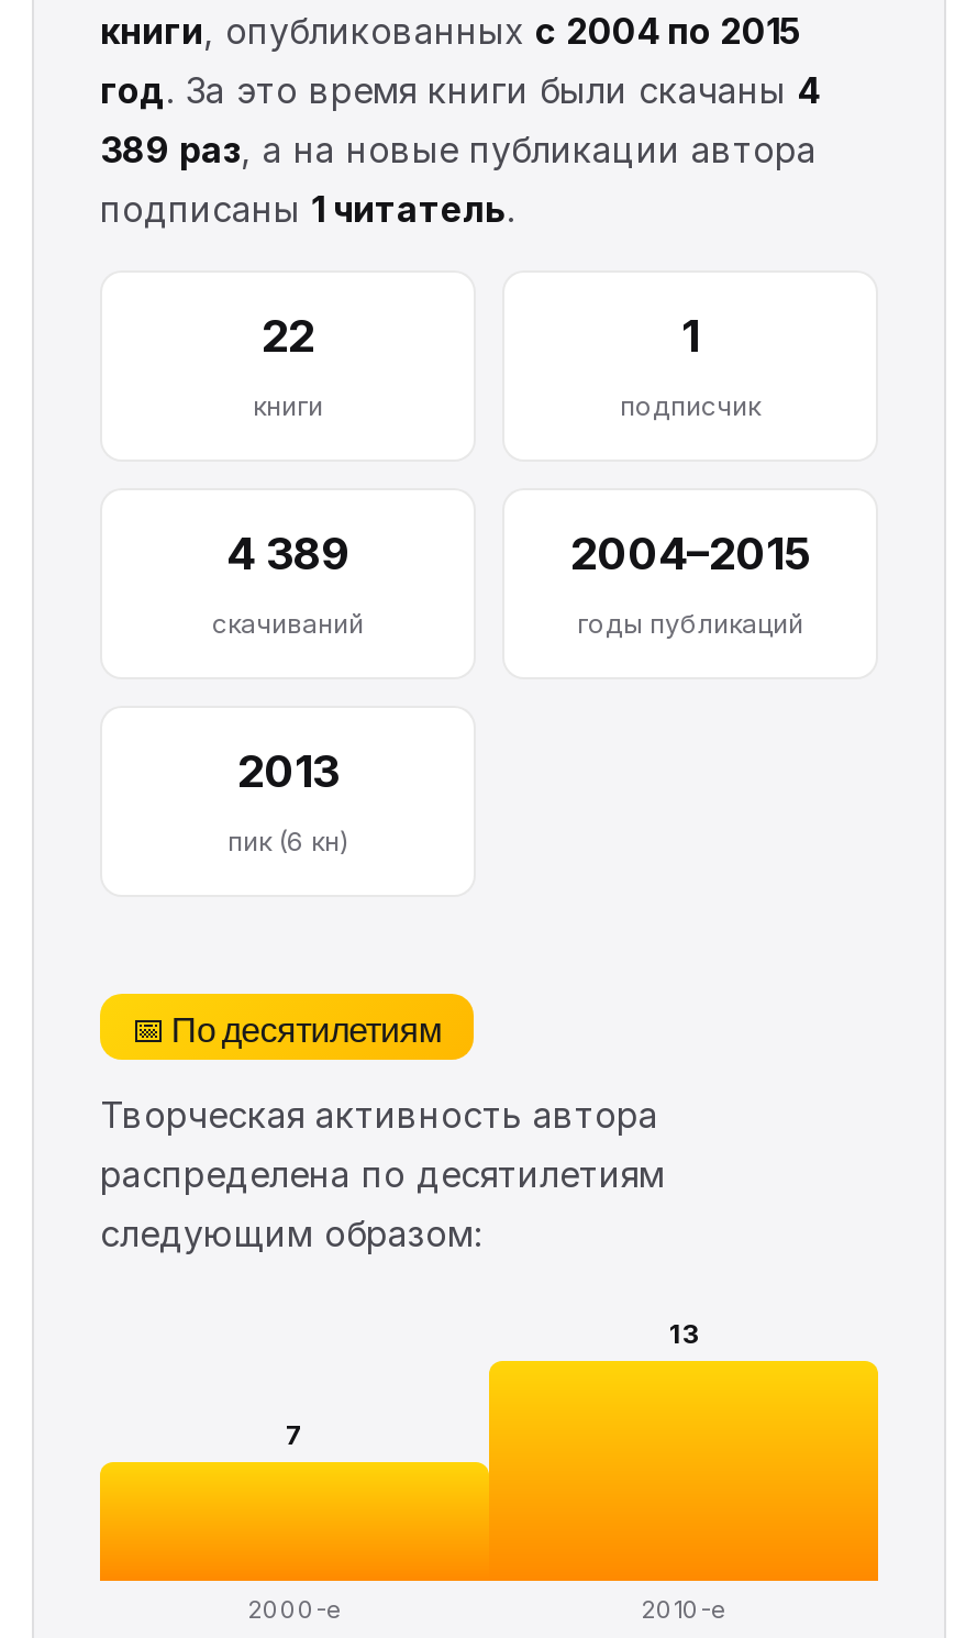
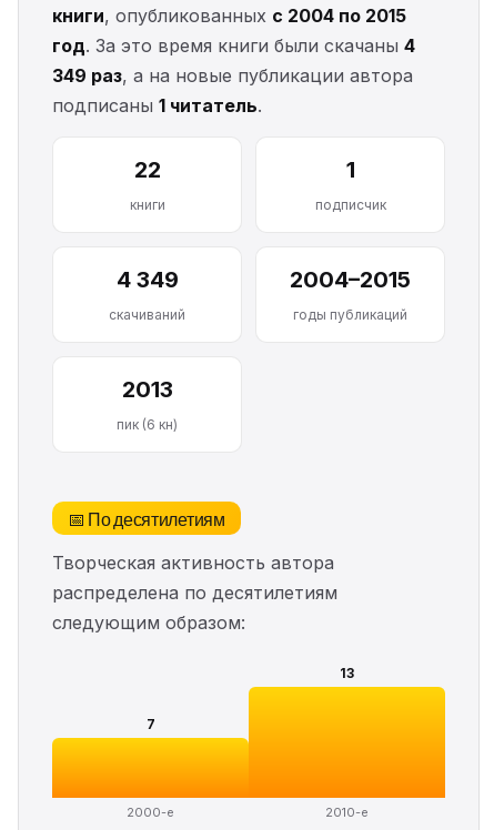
- 389 раз, а на новые публикации автора
+ 349 раз, а на новые публикации автора

- 4 389
+ 4 349
